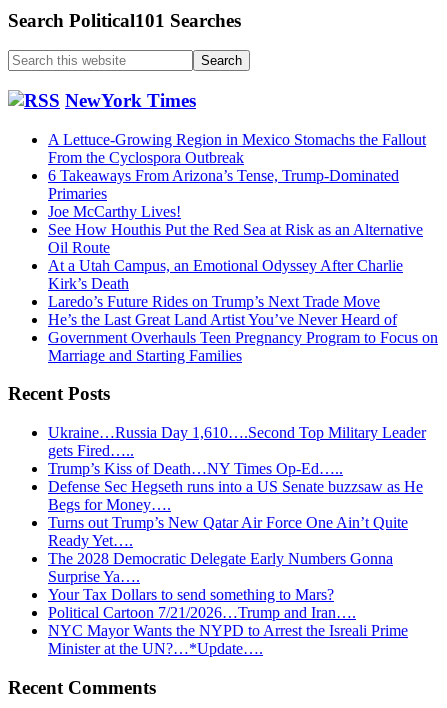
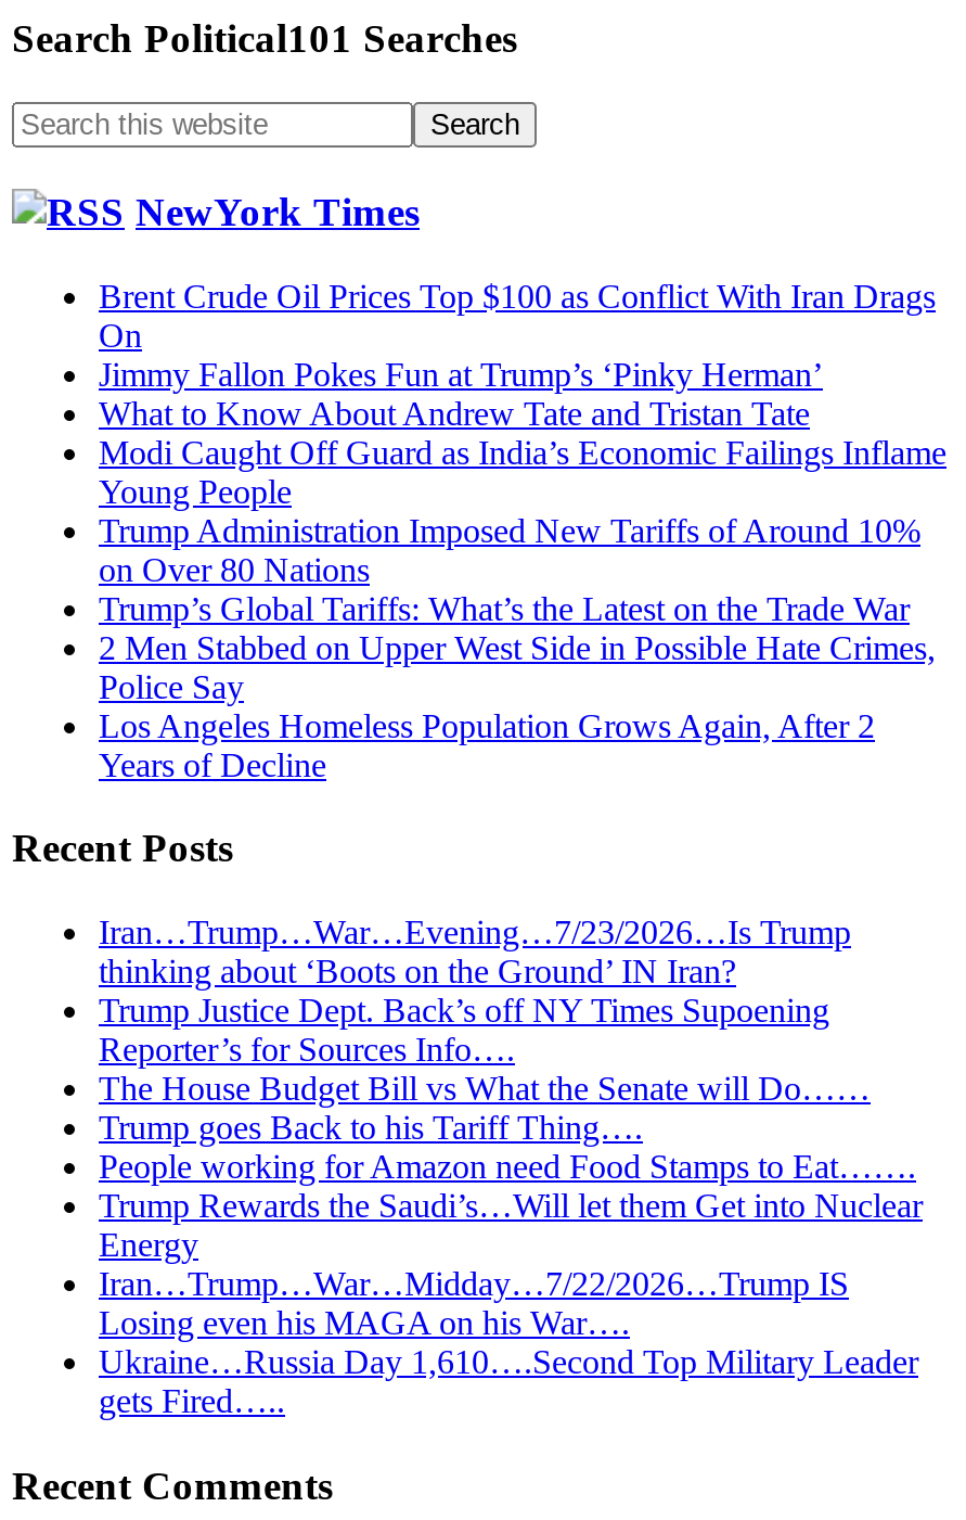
- A Lettuce-Growing Region in Mexico Stomachs the Fallout
- From the Cyclospora Outbreak
- 6 Takeaways From Arizona’s Tense, Trump-Dominated
- Primaries
- Joe McCarthy Lives!
- See How Houthis Put the Red Sea at Risk as an Alternative
- Oil Route
- At a Utah Campus, an Emotional Odyssey After Charlie
- Kirk’s Death
- Laredo’s Future Rides on Trump’s Next Trade Move
- He’s the Last Great Land Artist You’ve Never Heard of
- Government Overhauls Teen Pregnancy Program to Focus on
- Marriage and Starting Families
+ Brent Crude Oil Prices Top $100 as Conflict With Iran Drags
+ On
+ Jimmy Fallon Pokes Fun at Trump’s ‘Pinky Herman’
+ What to Know About Andrew Tate and Tristan Tate
+ Modi Caught Off Guard as India’s Economic Failings Inflame
+ Young People
+ Trump Administration Imposed New Tariffs of Around 10%
+ on Over 80 Nations
+ Trump’s Global Tariffs: What’s the Latest on the Trade War
+ 2 Men Stabbed on Upper West Side in Possible Hate Crimes,
+ Police Say
+ Los Angeles Homeless Population Grows Again, After 2
+ Years of Decline

+ Iran…Trump…War…Evening…7/23/2026…Is Trump
+ thinking about ‘Boots on the Ground’ IN Iran?
+ Trump Justice Dept. Back’s off NY Times Supoening
+ Reporter’s for Sources Info….
+ The House Budget Bill vs What the Senate will Do……
+ Trump goes Back to his Tariff Thing….
+ People working for Amazon need Food Stamps to Eat…….
+ Trump Rewards the Saudi’s…Will let them Get into Nuclear
+ Energy
+ Iran…Trump…War…Midday…7/22/2026…Trump IS
+ Losing even his MAGA on his War….

moved down: Ukraine…Russia Day 1,610….Second Top Military Leader | gets Fired…..

- Trump’s Kiss of Death…NY Times Op-Ed…..
- Defense Sec Hegseth runs into a US Senate buzzsaw as He
- Begs for Money….
- Turns out Trump’s New Qatar Air Force One Ain’t Quite
- Ready Yet….
- The 2028 Democratic Delegate Early Numbers Gonna
- Surprise Ya….
- Your Tax Dollars to send something to Mars?
- Political Cartoon 7/21/2026…Trump and Iran….
- NYC Mayor Wants the NYPD to Arrest the Isreali Prime
- Minister at the UN?…*Update….
